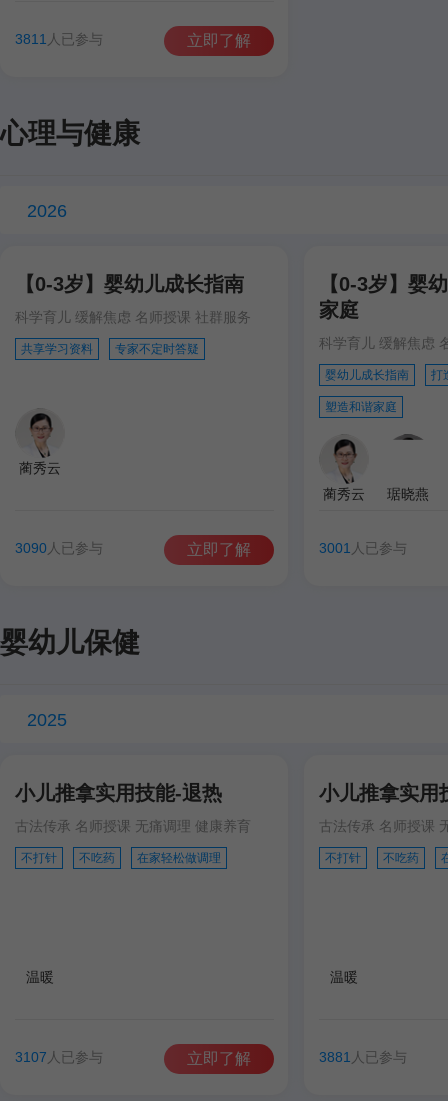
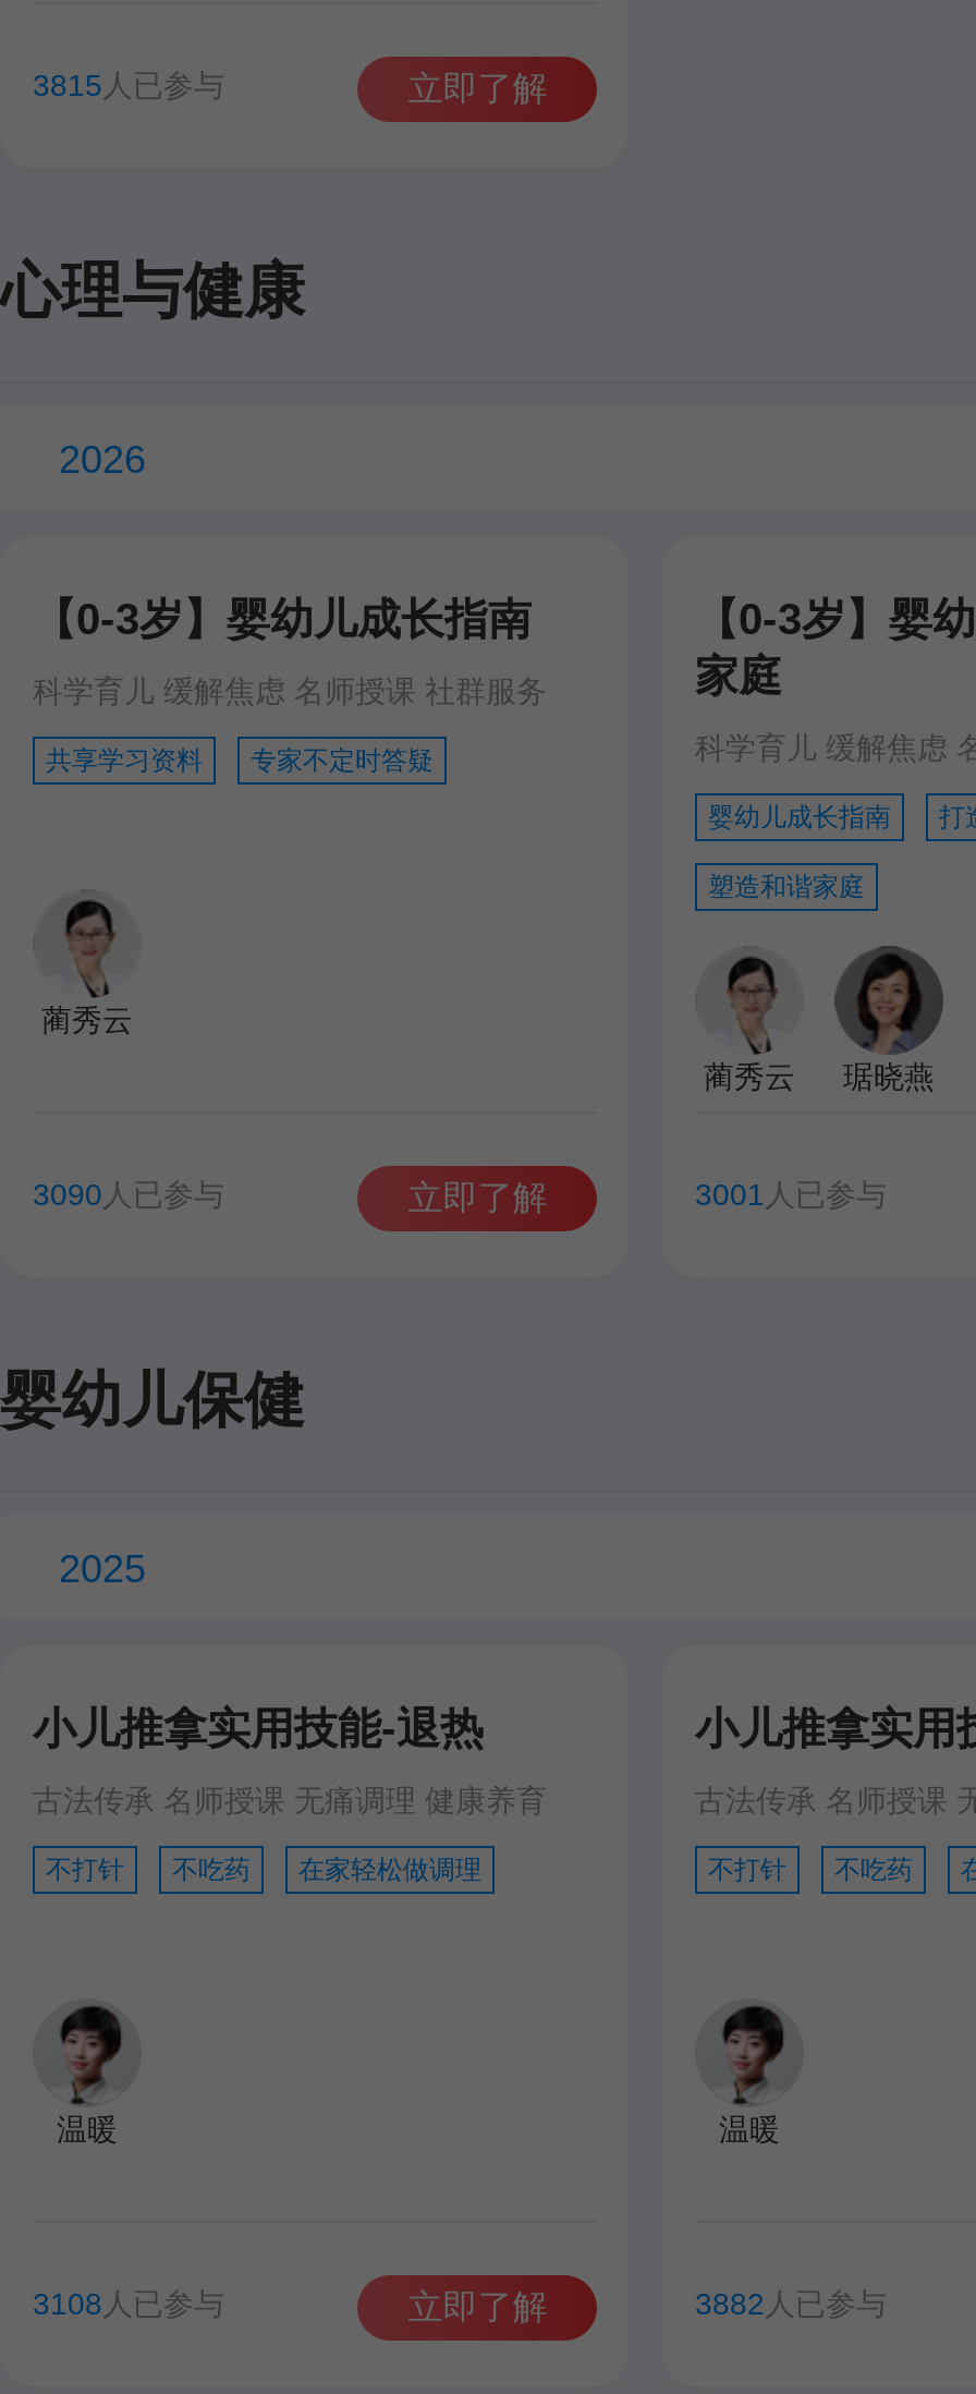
- 3811人已参与
+ 3815人已参与

+ [image]

+ [image]

+ [image]

- 3107人已参与
+ 3108人已参与

- 3881人已参与
+ 3882人已参与
